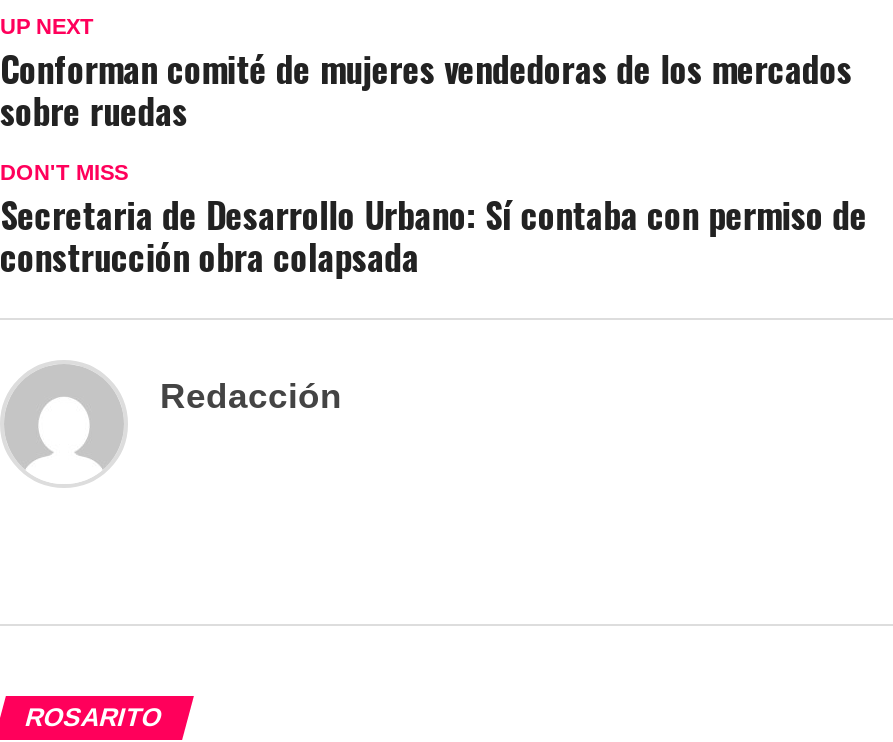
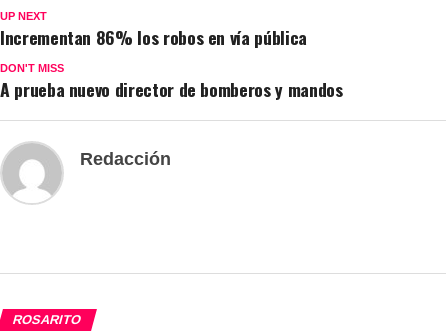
- Conforman comité de mujeres vendedoras de los mercados
- sobre ruedas
+ Incrementan 86% los robos en vía pública

- Secretaria de Desarrollo Urbano: Sí contaba con permiso de
- construcción obra colapsada
+ A prueba nuevo director de bomberos y mandos
